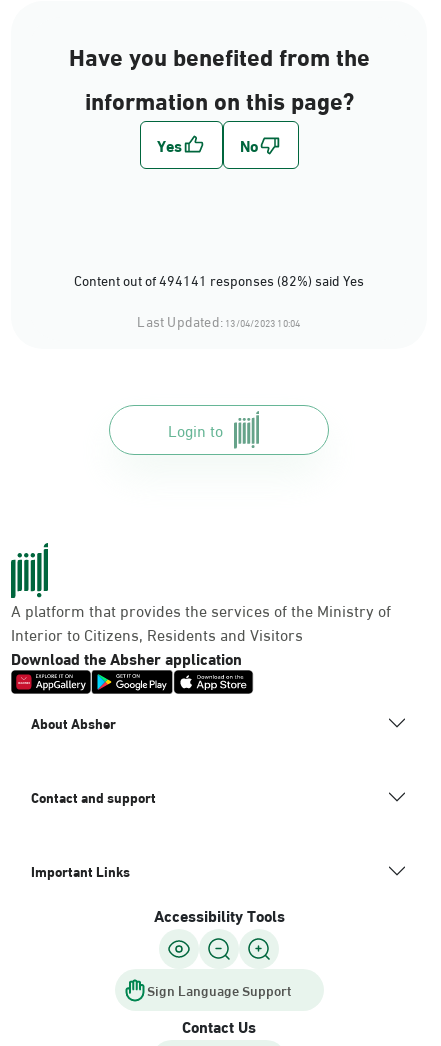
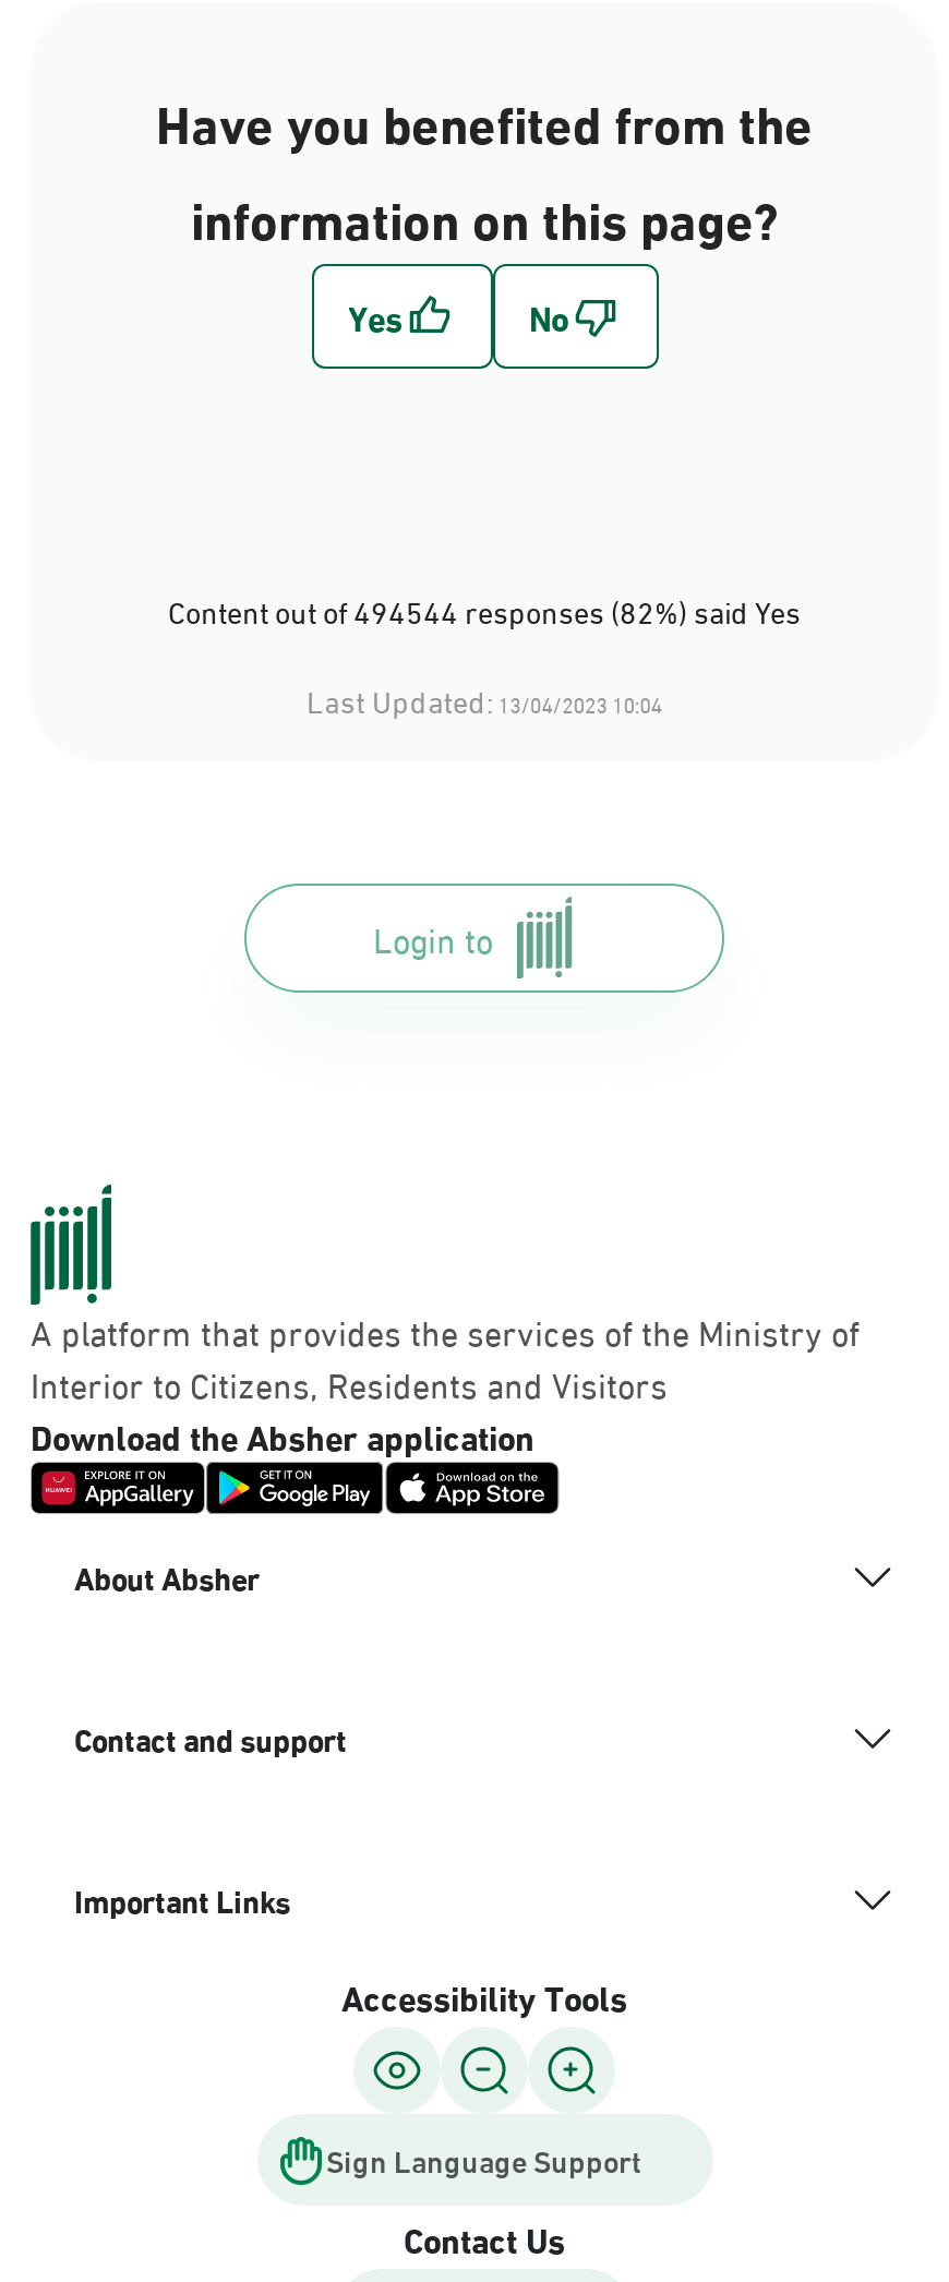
- Content out of 494141 responses (82%) said Yes
+ Content out of 494544 responses (82%) said Yes
